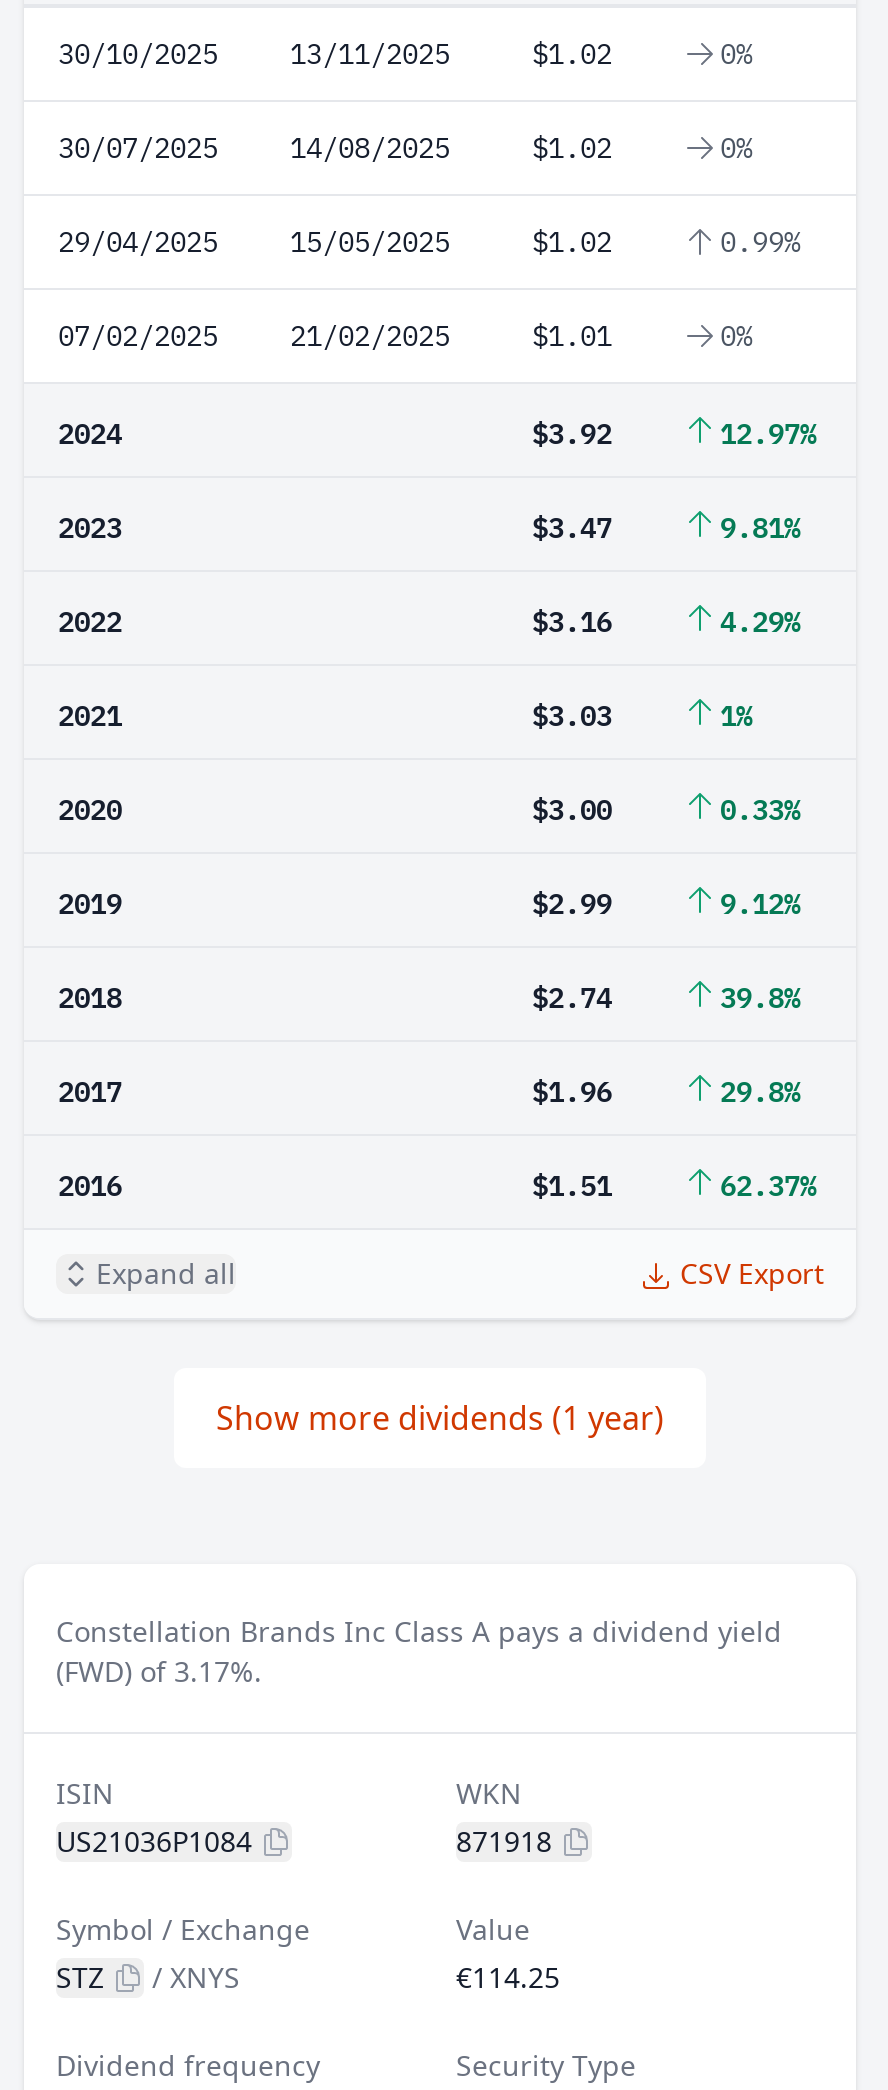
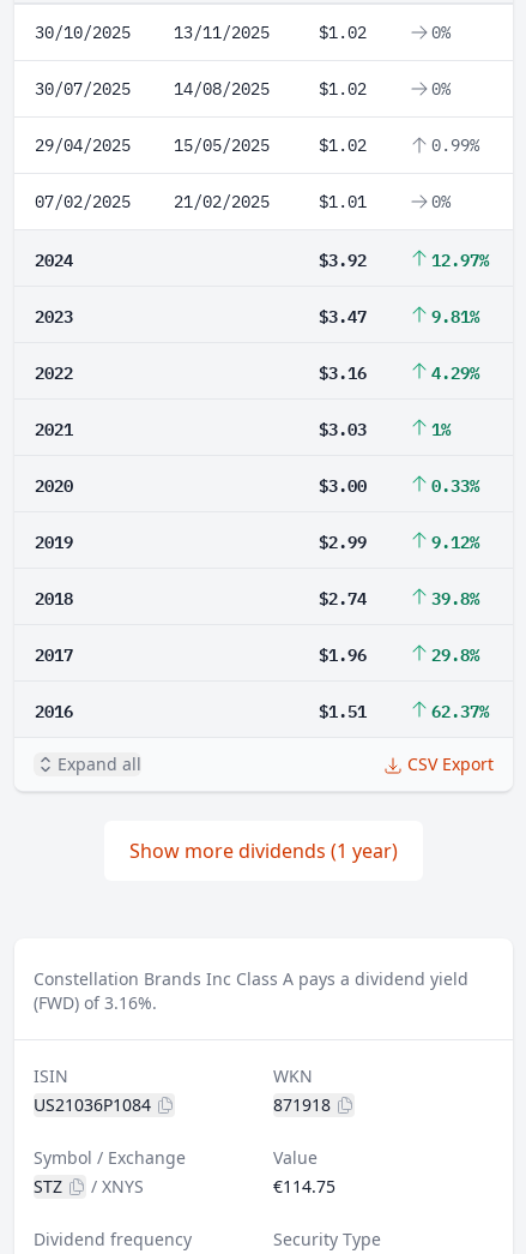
- (FWD) of 3.17%.
+ (FWD) of 3.16%.

- €114.25
+ €114.75
